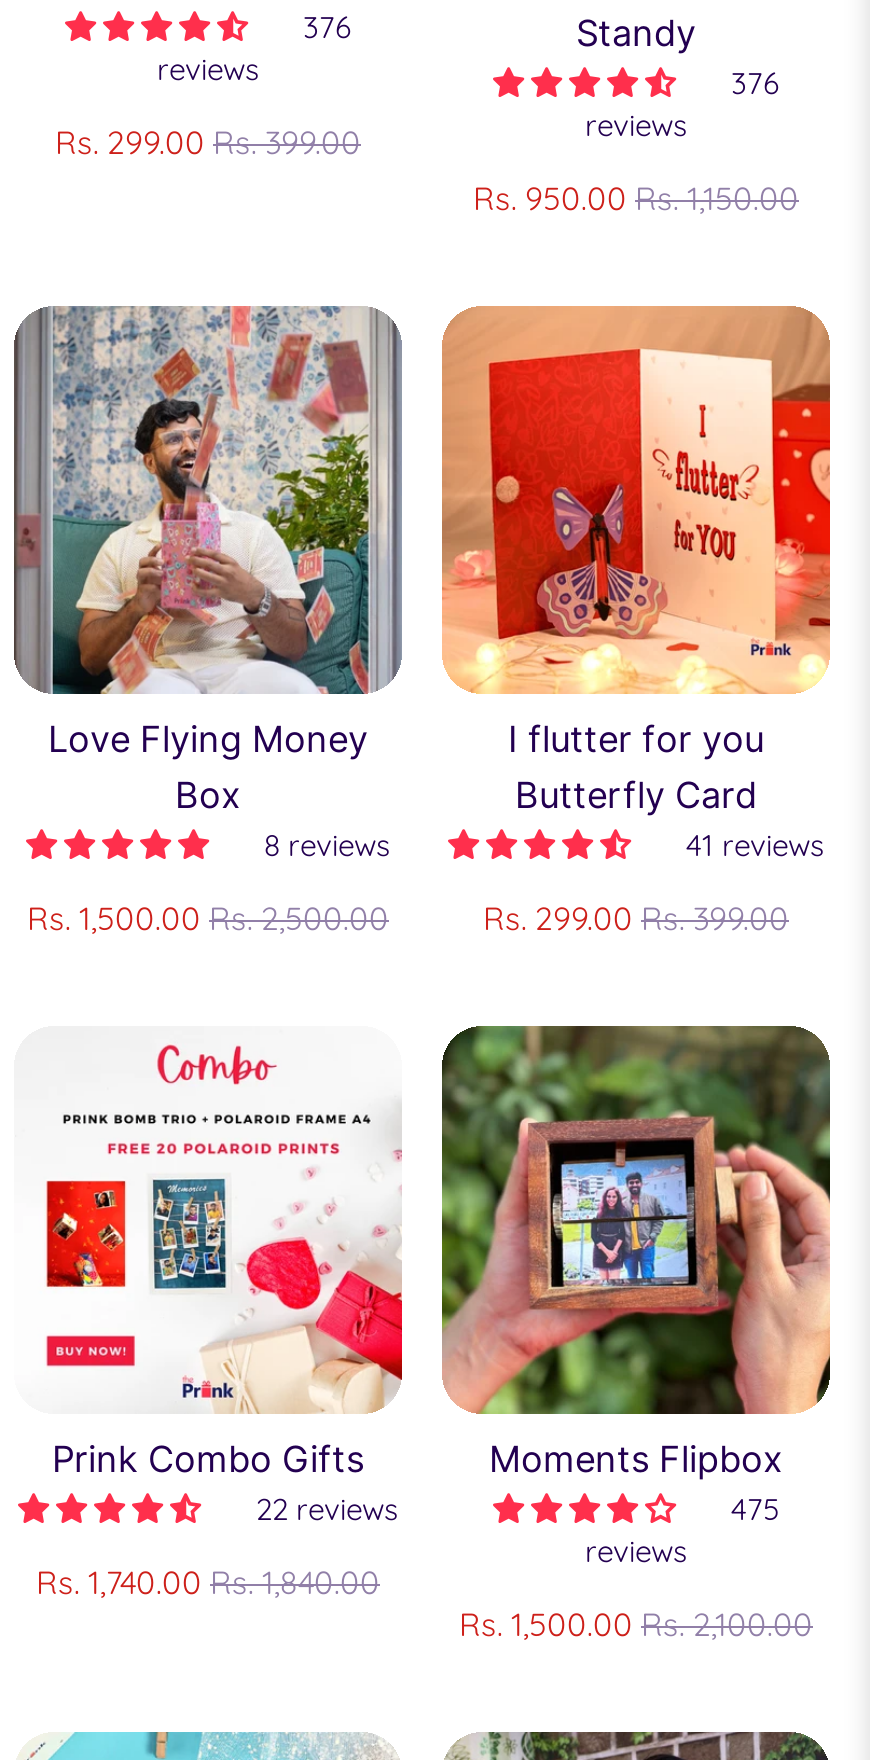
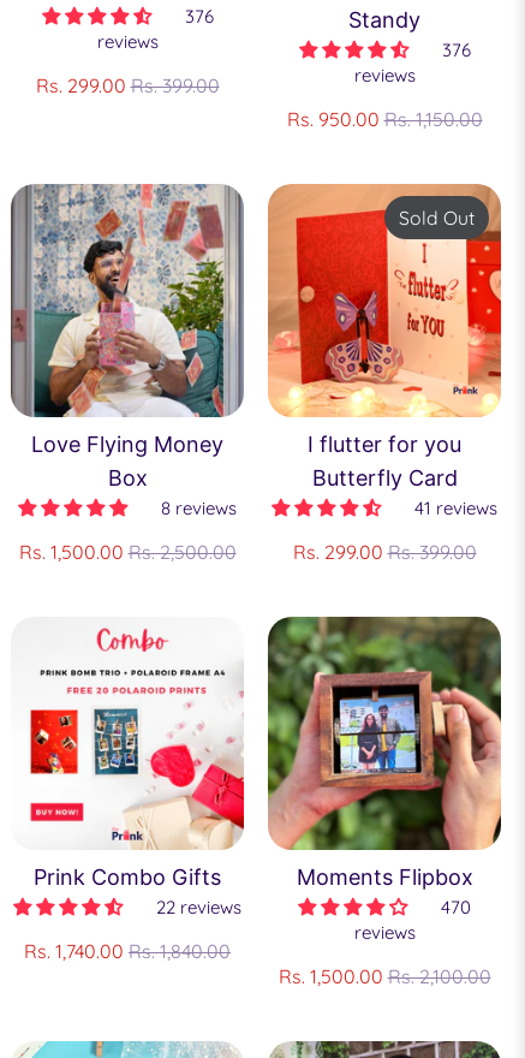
+ Sold Out

- 475
+ 470
